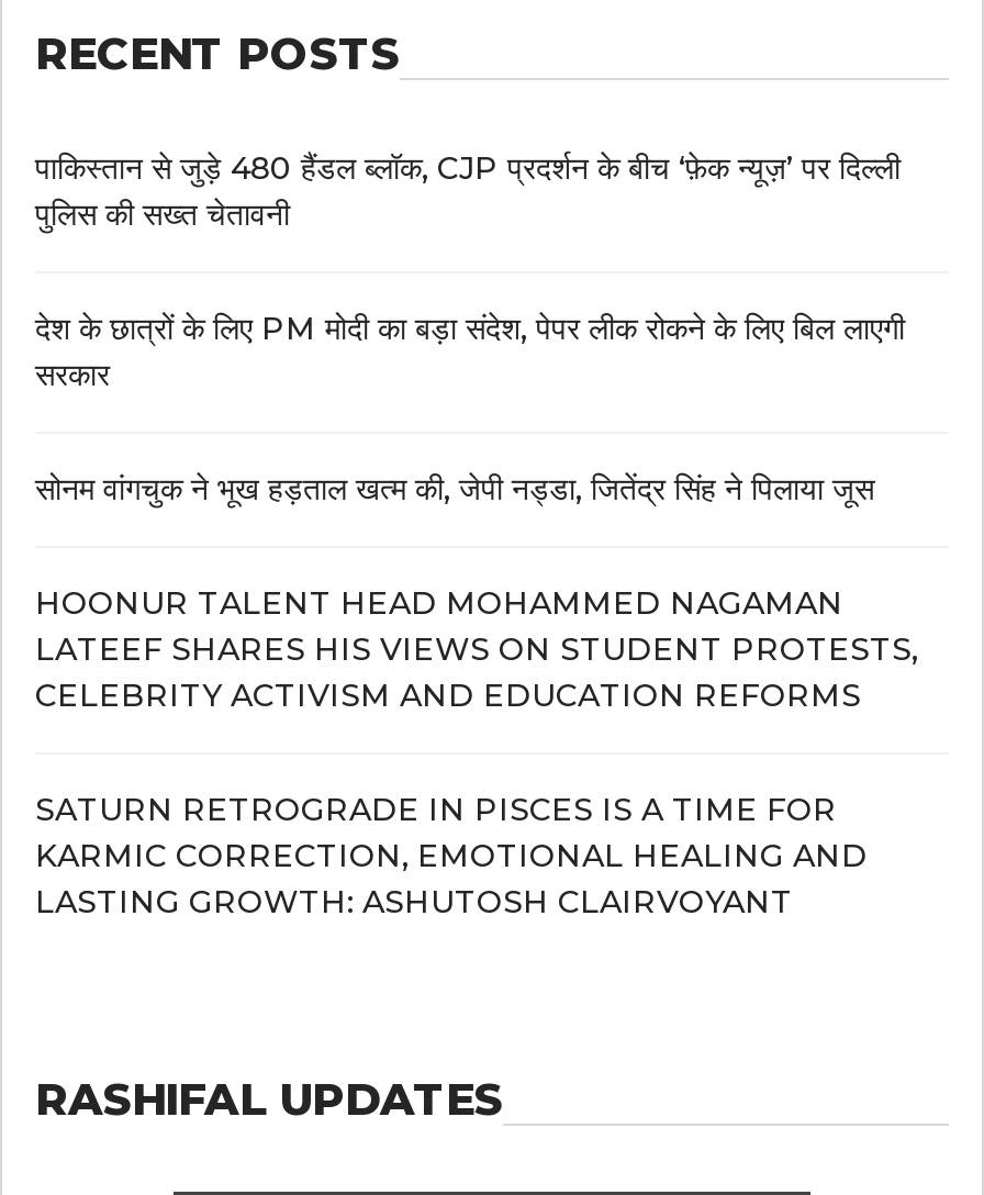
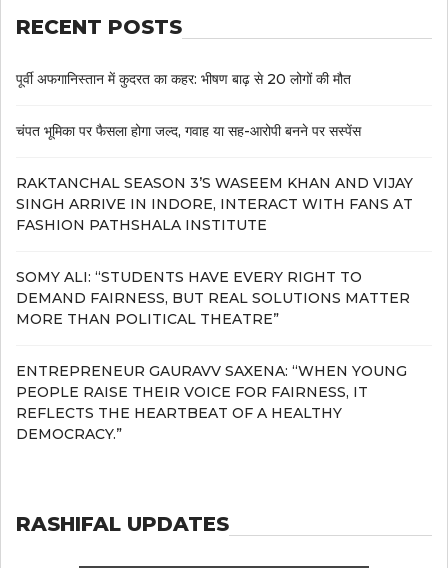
- पाकिस्तान से जुड़े 480 हैंडल ब्लॉक, CJP प्रदर्शन के बीच ‘फ़ेक न्यूज़’ पर दिल्ली
- पुलिस की सख्त चेतावनी
+ पूर्वी अफगानिस्तान में कुदरत का कहर: भीषण बाढ़ से 20 लोगों की मौत

- देश के छात्रों के लिए PM मोदी का बड़ा संदेश, पेपर लीक रोकने के लिए बिल लाएगी
- सरकार
+ चंपत भूमिका पर फैसला होगा जल्द, गवाह या सह-आरोपी बनने पर सस्पेंस

- सोनम वांगचुक ने भूख हड़ताल खत्म की, जेपी नड्डा, जितेंद्र सिंह ने पिलाया जूस
+ RAKTANCHAL SEASON 3’S WASEEM KHAN AND VIJAY
+ SINGH ARRIVE IN INDORE, INTERACT WITH FANS AT
+ FASHION PATHSHALA INSTITUTE

- HOONUR TALENT HEAD MOHAMMED NAGAMAN
- LATEEF SHARES HIS VIEWS ON STUDENT PROTESTS,
- CELEBRITY ACTIVISM AND EDUCATION REFORMS
+ SOMY ALI: “STUDENTS HAVE EVERY RIGHT TO
+ DEMAND FAIRNESS, BUT REAL SOLUTIONS MATTER
+ MORE THAN POLITICAL THEATRE”

- SATURN RETROGRADE IN PISCES IS A TIME FOR
- KARMIC CORRECTION, EMOTIONAL HEALING AND
- LASTING GROWTH: ASHUTOSH CLAIRVOYANT
+ ENTREPRENEUR GAURAVV SAXENA: “WHEN YOUNG
+ PEOPLE RAISE THEIR VOICE FOR FAIRNESS, IT
+ REFLECTS THE HEARTBEAT OF A HEALTHY
+ DEMOCRACY.”
